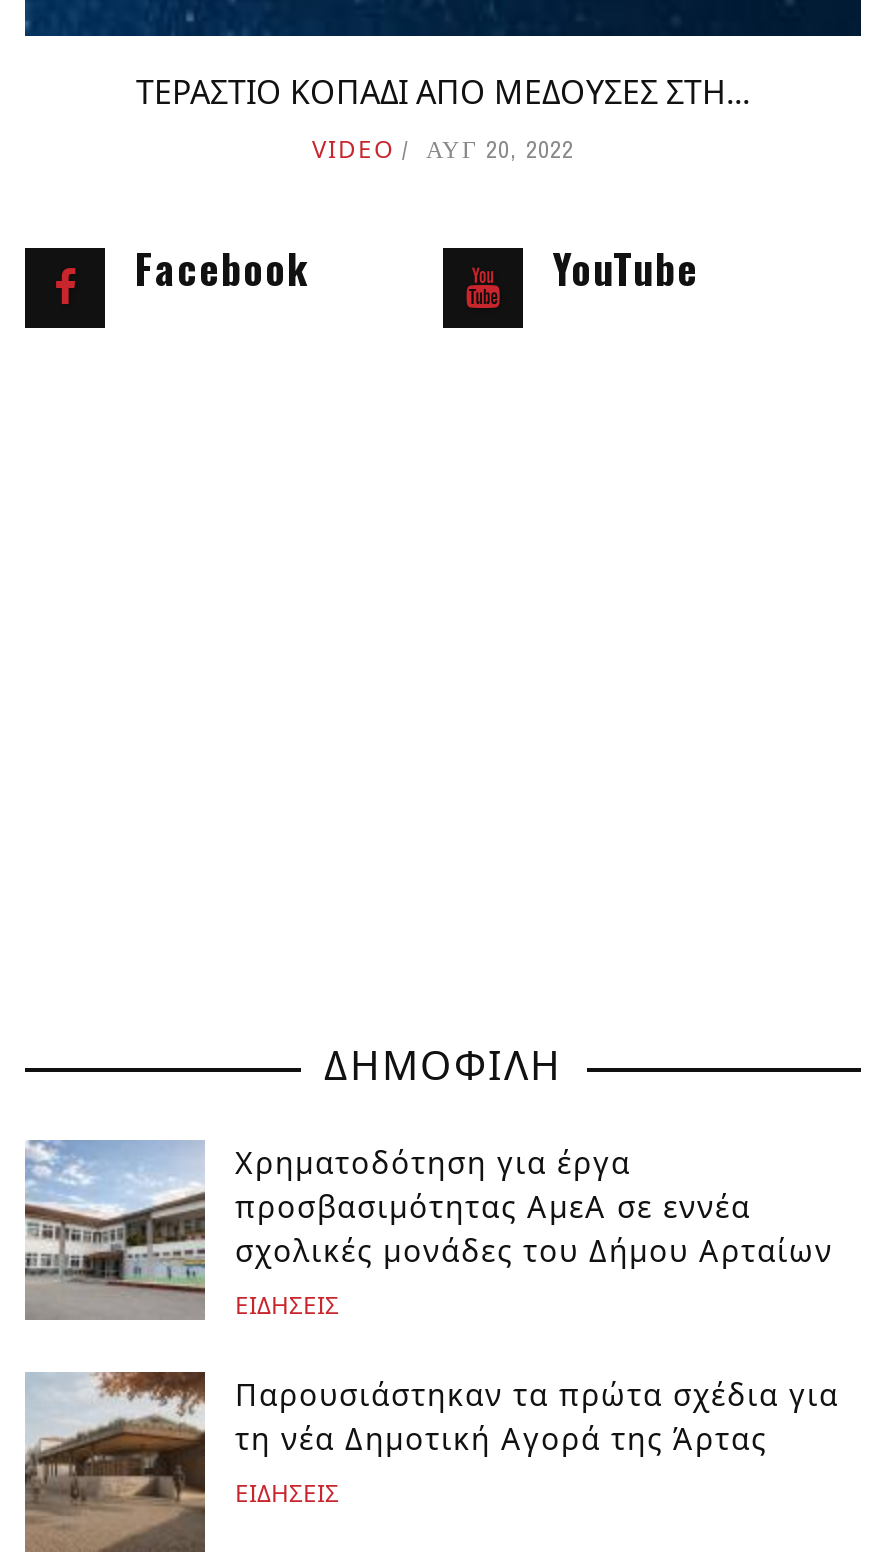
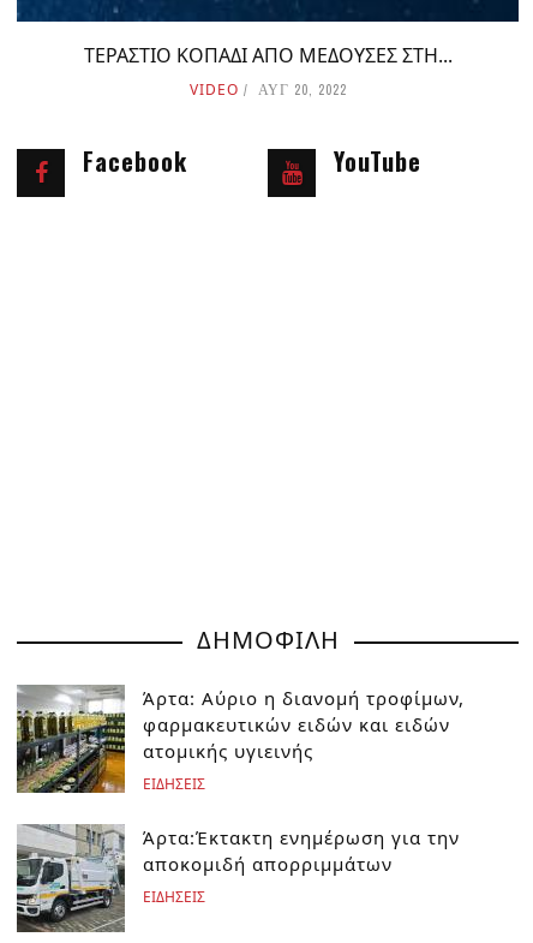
- [image]
- Χρηματοδότηση για έργα
- προσβασιμότητας ΑμεΑ σε εννέα
- σχολικές μονάδες του Δήμου Αρταίων
+ [image]
+ Άρτα: Αύριο η διανομή τροφίμων,
+ φαρμακευτικών ειδών και ειδών
+ ατομικής υγιεινής

- [image]
- Παρουσιάστηκαν τα πρώτα σχέδια για
- τη νέα Δημοτική Αγορά της Άρτας
+ [image]
+ Άρτα:Έκτακτη ενημέρωση για την
+ αποκομιδή απορριμμάτων
